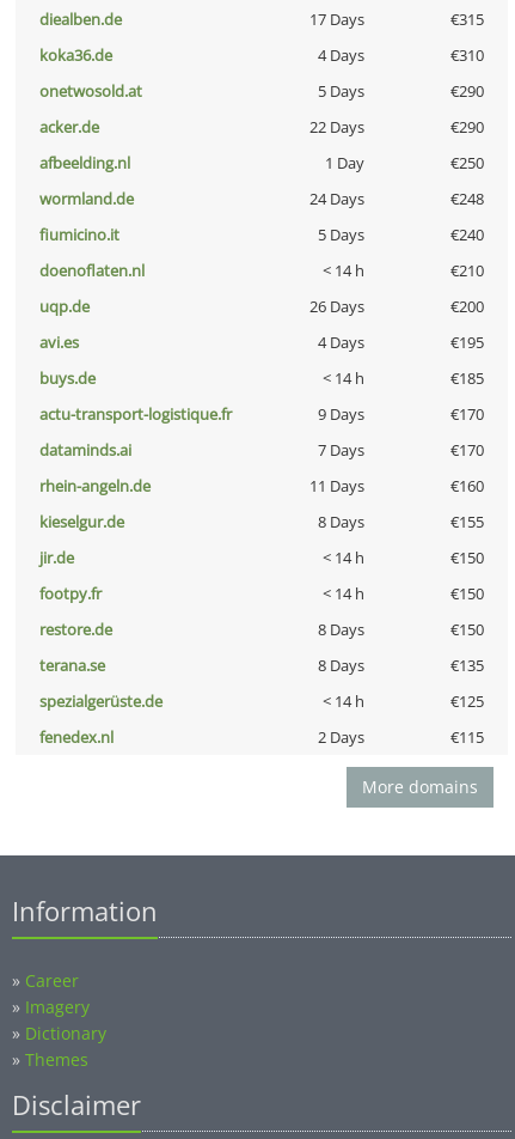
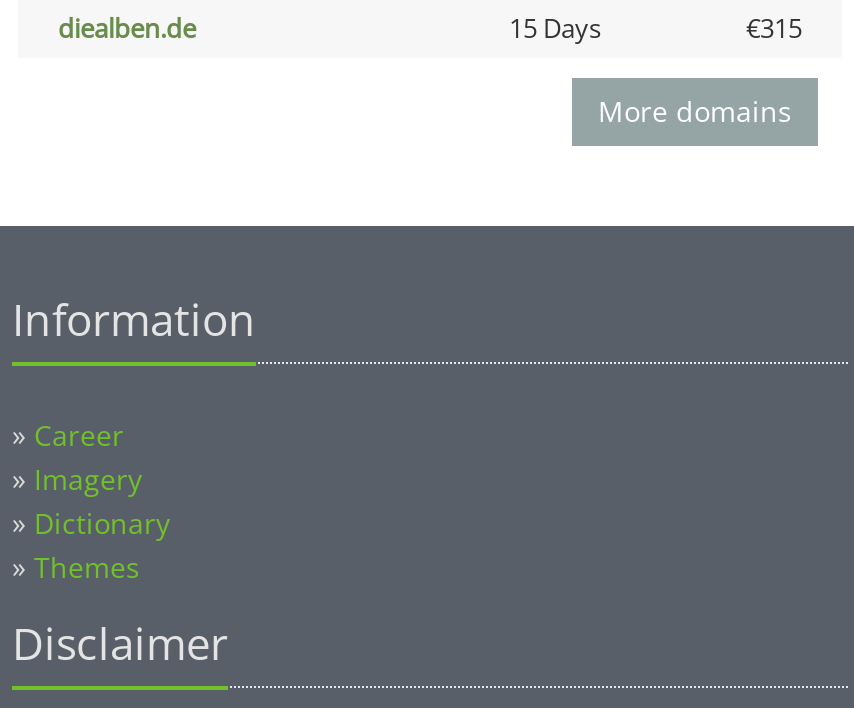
- 17 Days
+ 15 Days

- koka36.de
- 4 Days
- €310
- onetwosold.at
- 5 Days
- €290
- acker.de
- 22 Days
- €290
- afbeelding.nl
- 1 Day
- €250
- wormland.de
- 24 Days
- €248
- fiumicino.it
- 5 Days
- €240
- doenoflaten.nl
- < 14 h
- €210
- uqp.de
- 26 Days
- €200
- avi.es
- 4 Days
- €195
- buys.de
- < 14 h
- €185
- actu-transport-logistique.fr
- 9 Days
- €170
- dataminds.ai
- 7 Days
- €170
- rhein-angeln.de
- 11 Days
- €160
- kieselgur.de
- 8 Days
- €155
- jir.de
- < 14 h
- €150
- footpy.fr
- < 14 h
- €150
- restore.de
- 8 Days
- €150
- terana.se
- 8 Days
- €135
- spezialgerüste.de
- < 14 h
- €125
- fenedex.nl
- 2 Days
- €115
